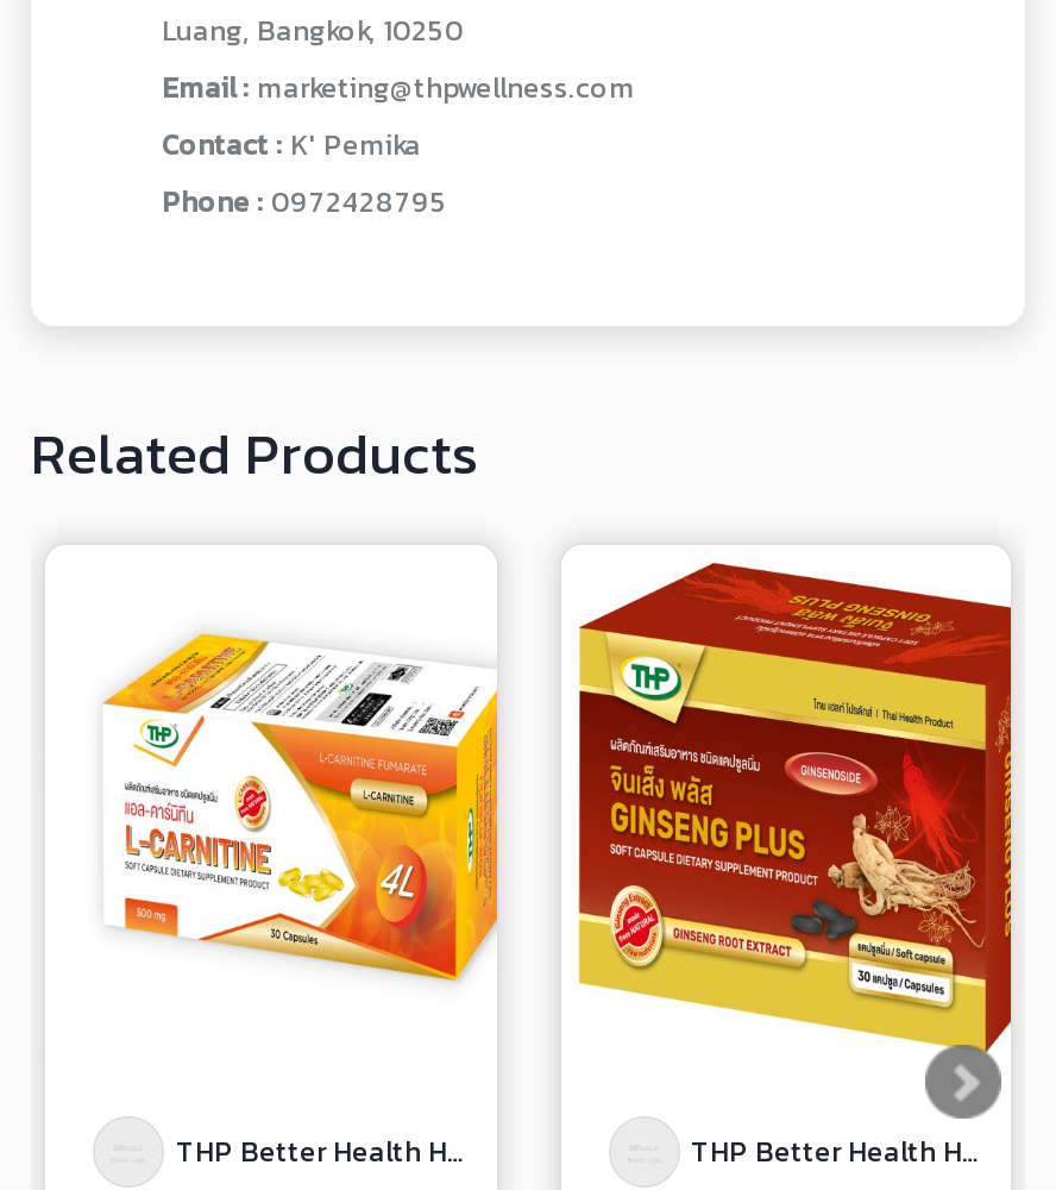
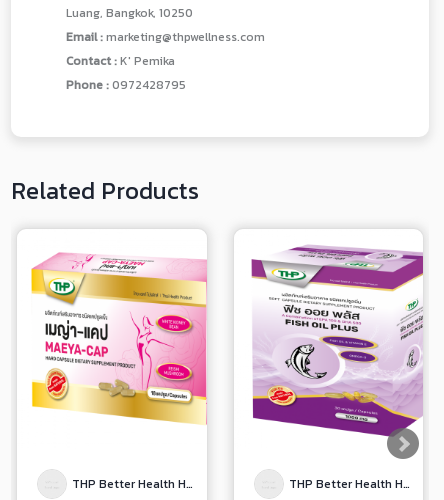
- [image]
+ [image]

- [image]
+ [image]
